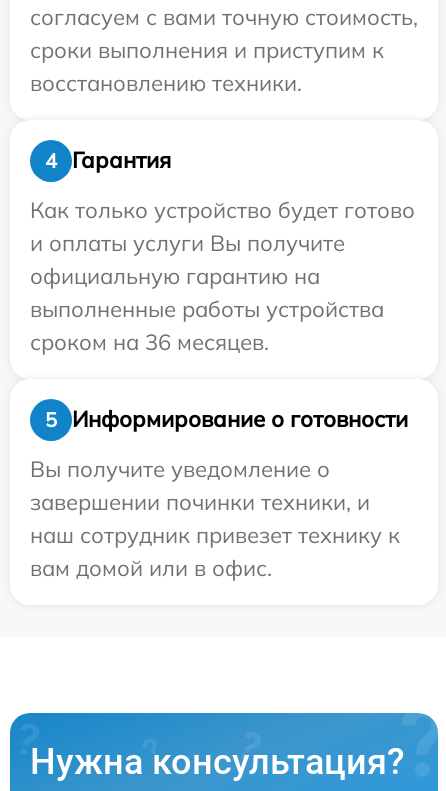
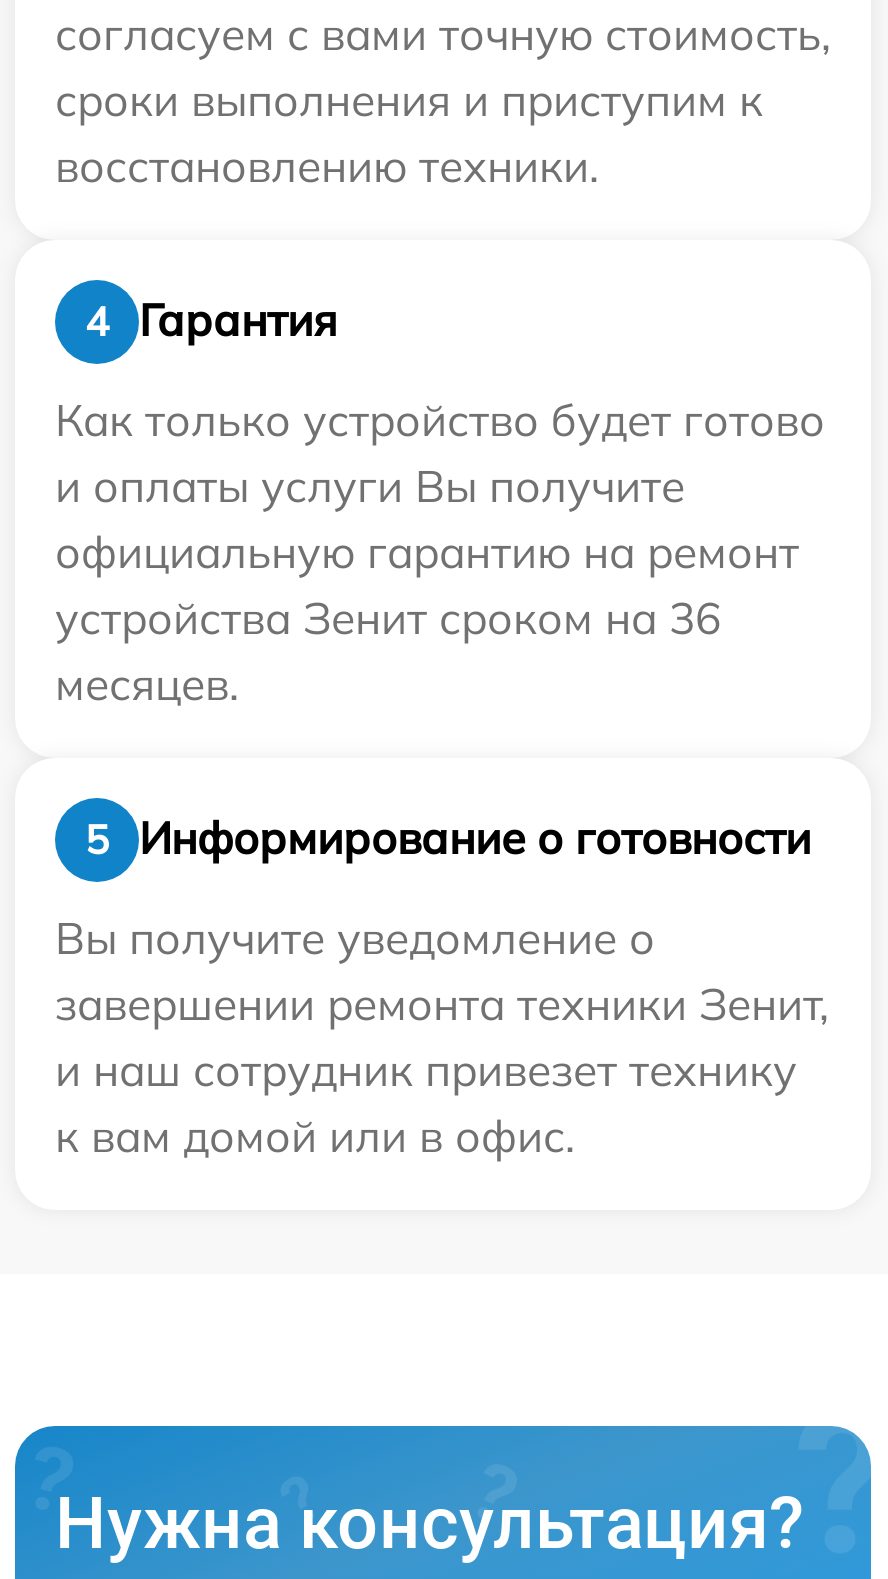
- официальную гарантию на
- выполненные работы устройства
- сроком на 36 месяцев.
+ официальную гарантию на ремонт
+ устройства Зенит сроком на 36
+ месяцев.

- завершении починки техники, и
- наш сотрудник привезет технику к
- вам домой или в офис.
+ завершении ремонта техники Зенит,
+ и наш сотрудник привезет технику
+ к вам домой или в офис.
